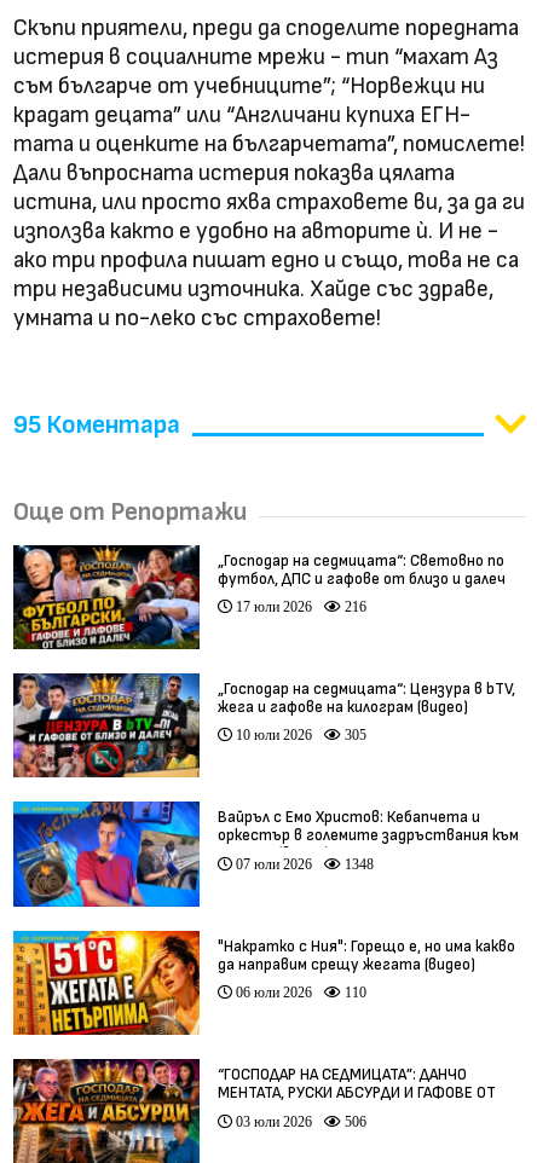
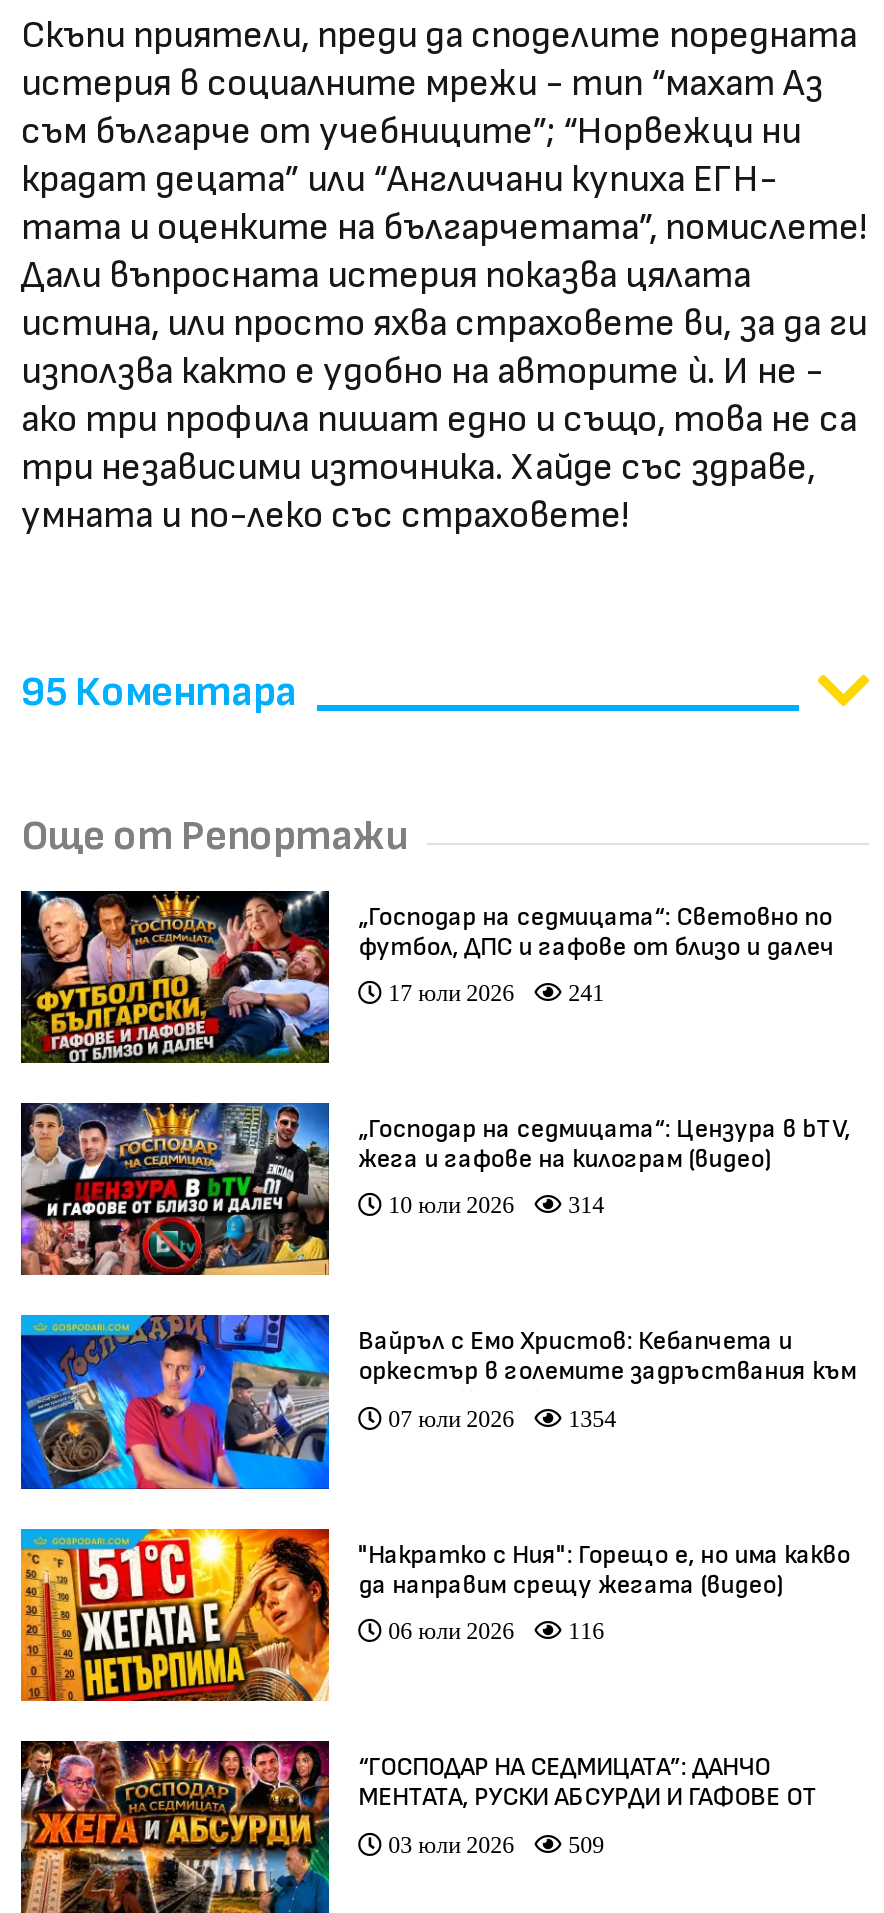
- 17 юли 2026 216
+ 17 юли 2026 241

- 10 юли 2026 305
+ 10 юли 2026 314

- 1348
+ 1354

- 06 юли 2026 110
+ 06 юли 2026 116

- 506
+ 509
